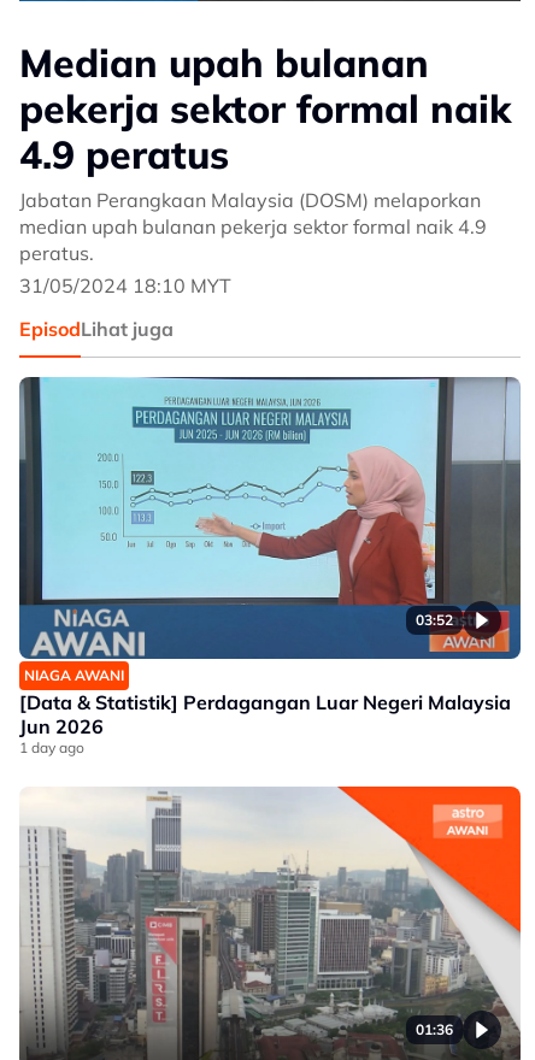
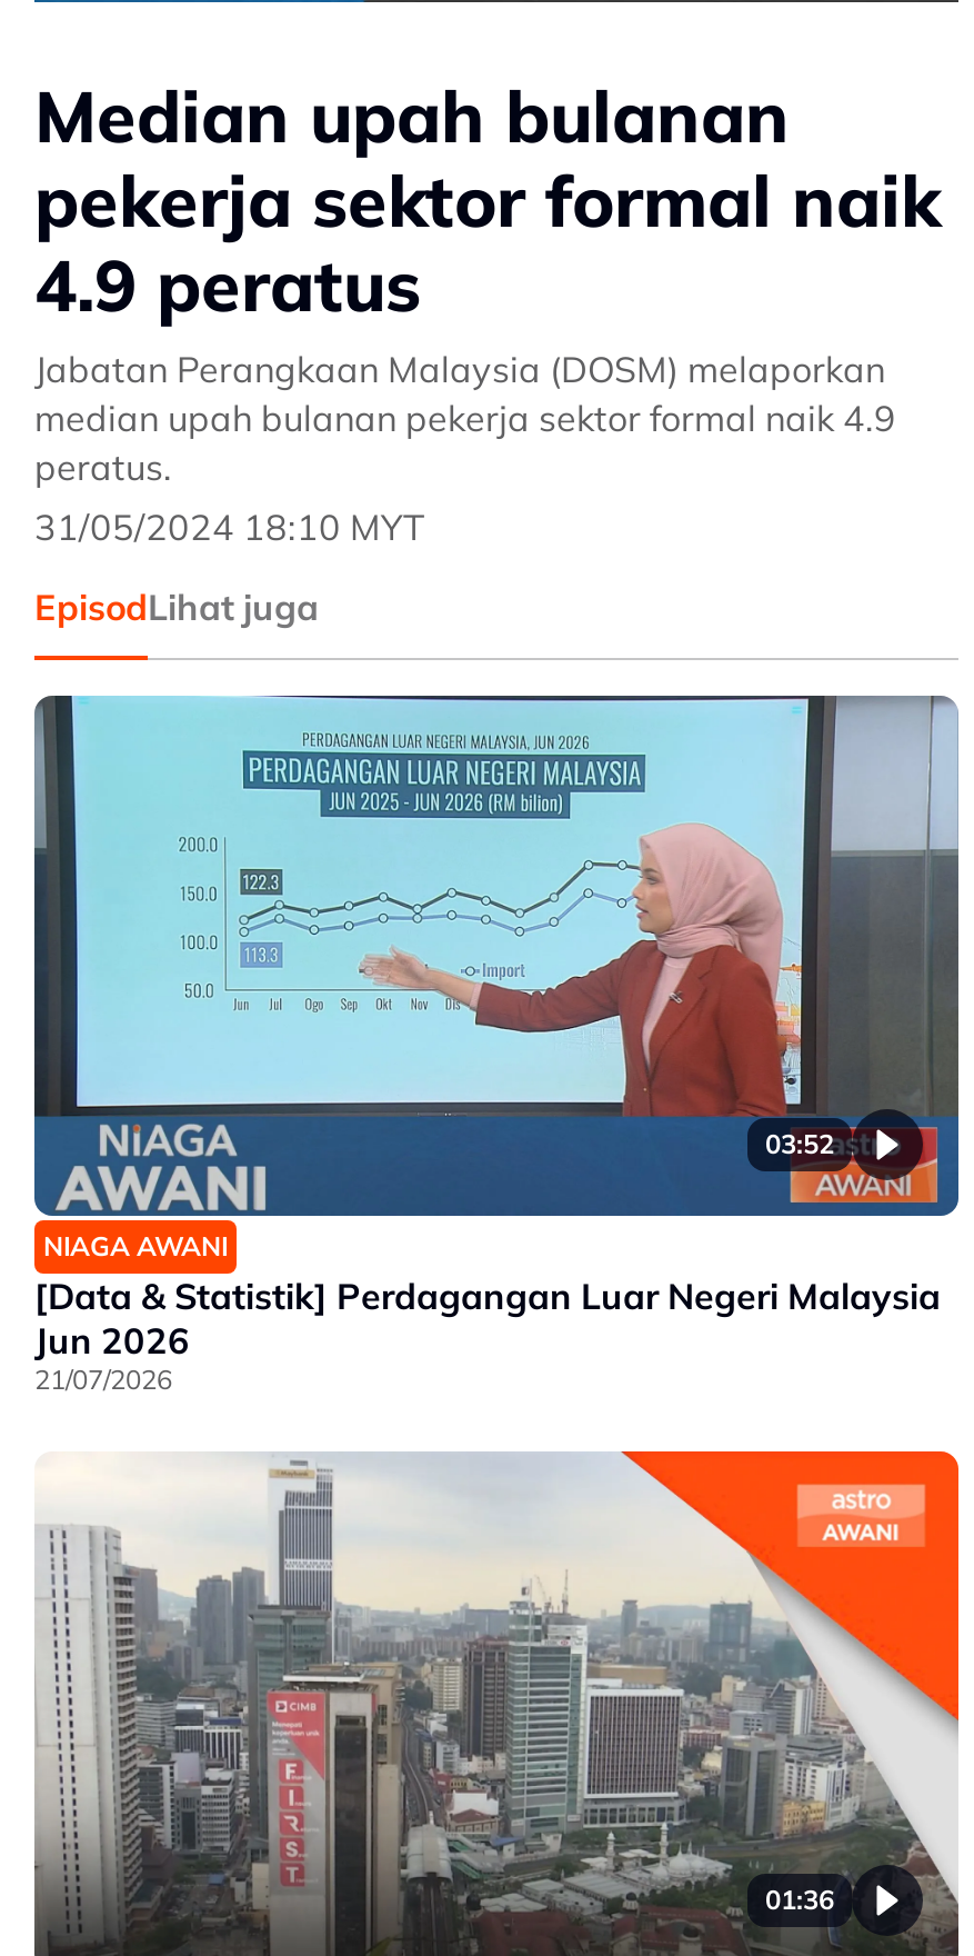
- 1 day ago
+ 21/07/2026
